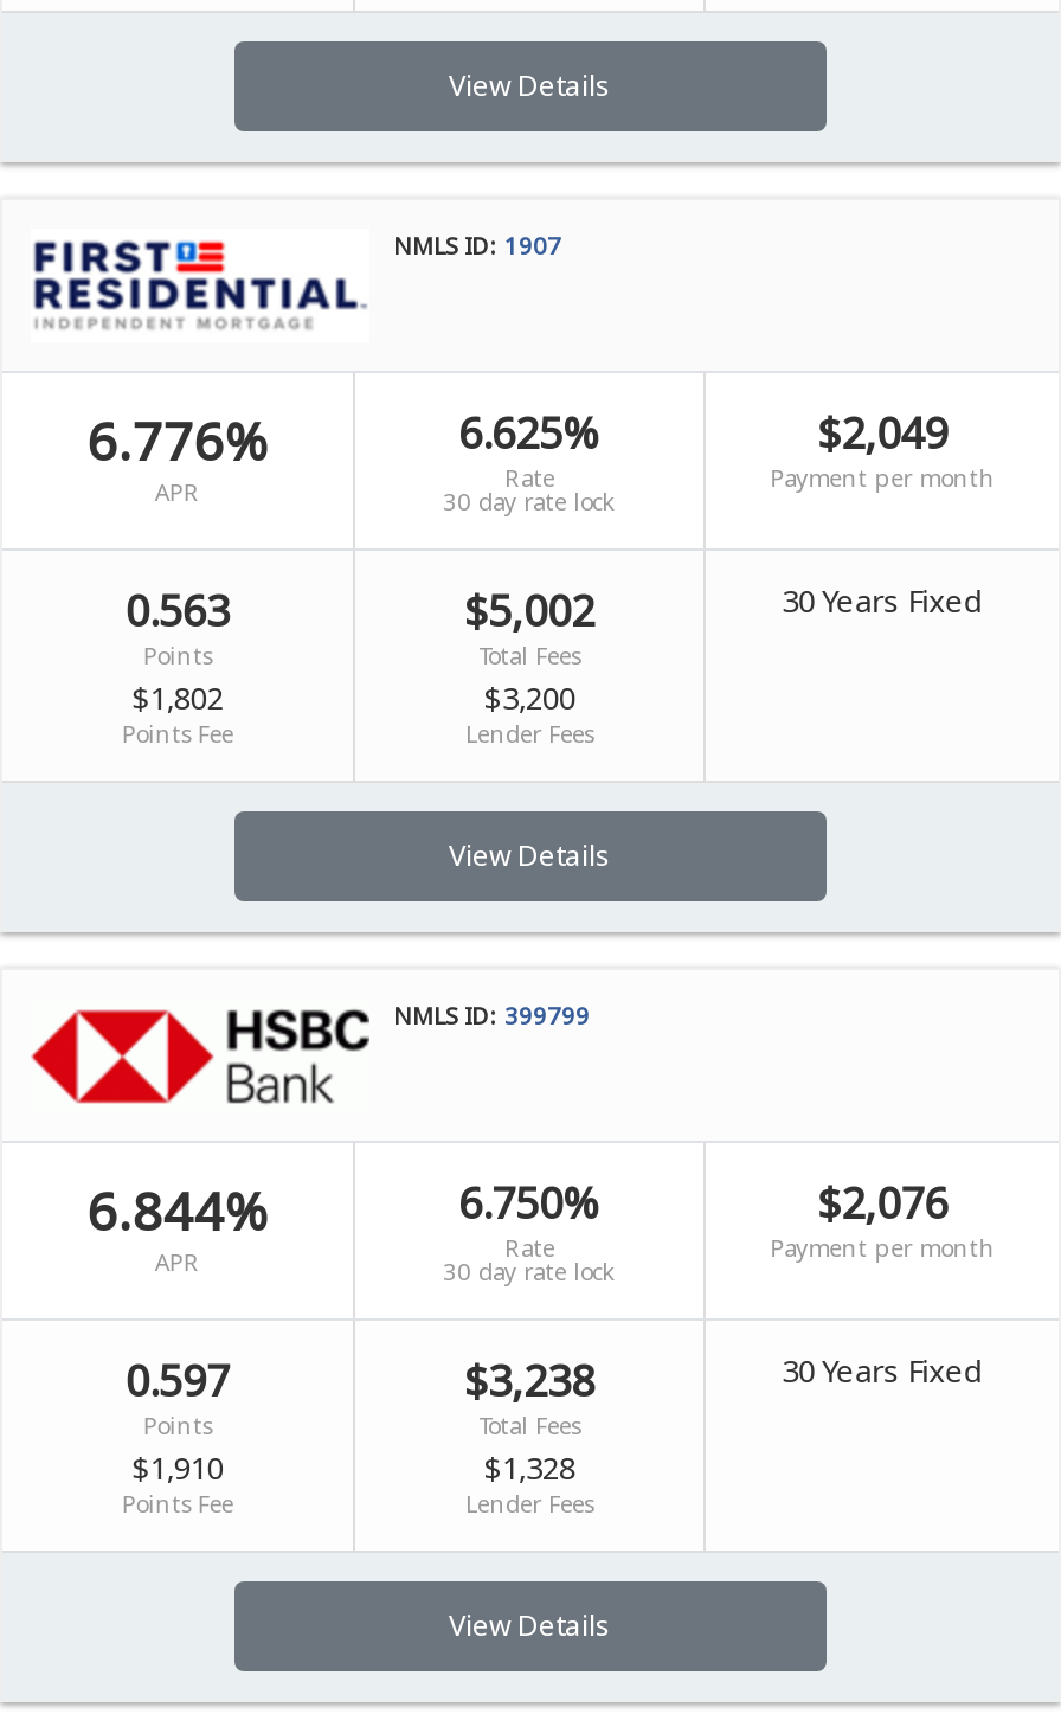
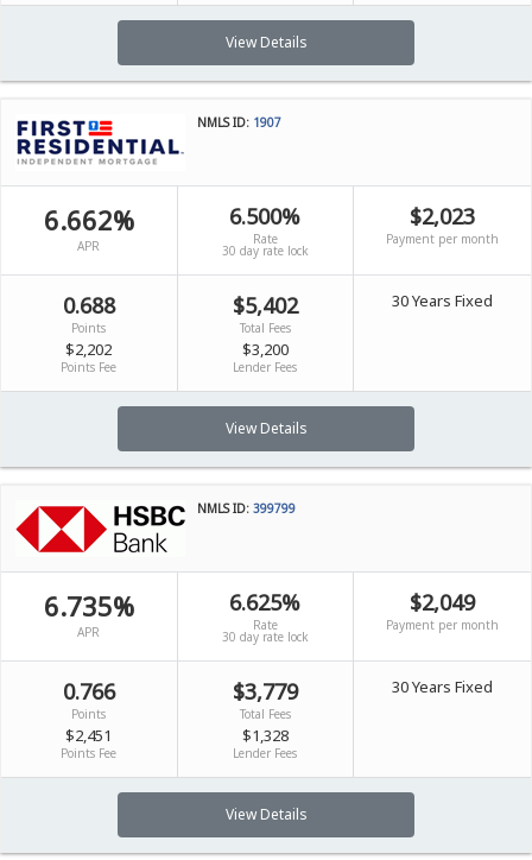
- 6.776%
+ 6.662%

- 6.625%
+ 6.500%

- $2,049
+ $2,023

- 0.563
+ 0.688

- $5,002
+ $5,402

- $1,802
+ $2,202

- 6.844%
+ 6.735%

- 6.750%
+ 6.625%

- $2,076
+ $2,049

- 0.597
+ 0.766

- $3,238
+ $3,779

- $1,910
+ $2,451
